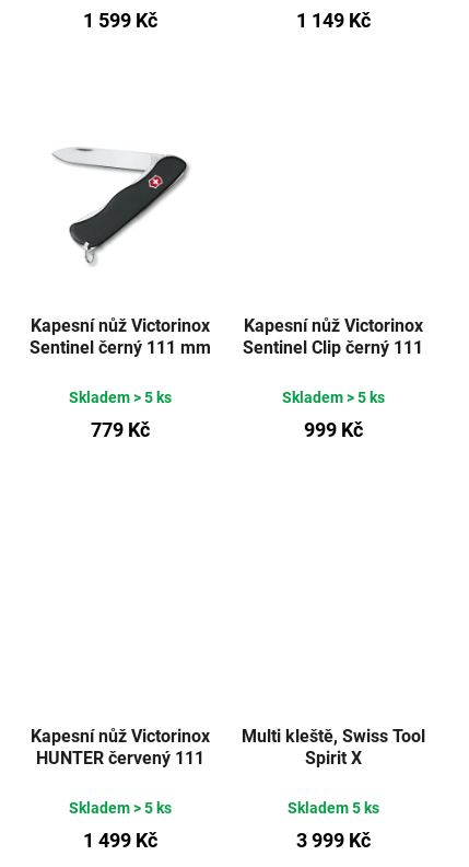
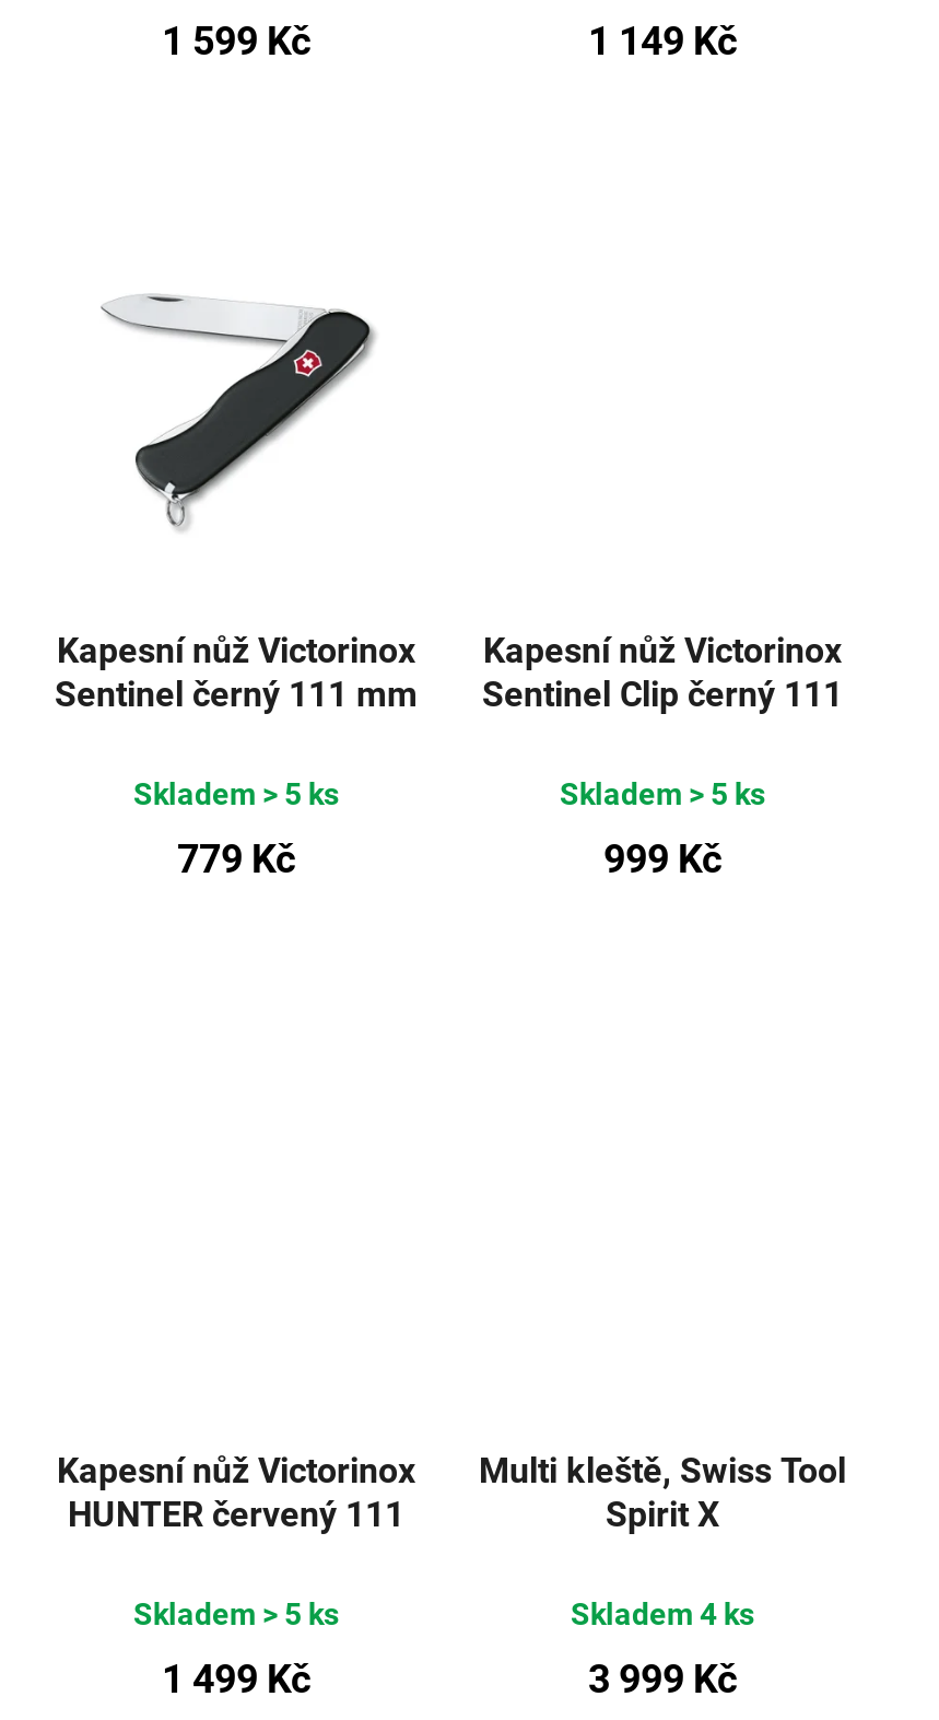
- Skladem 5 ks
+ Skladem 4 ks
